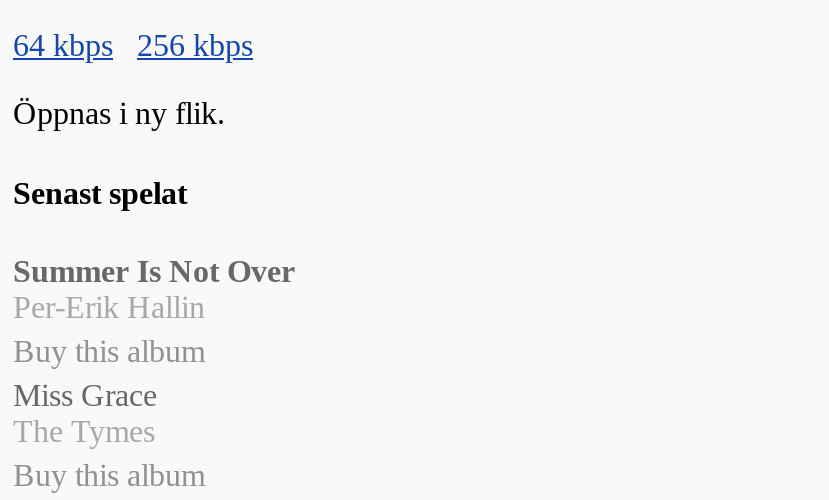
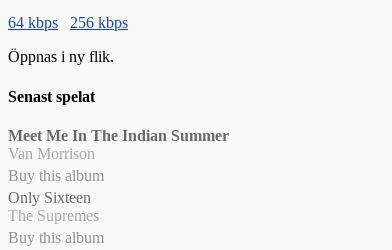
- Summer Is Not Over
- Per-Erik Hallin
+ Meet Me In The Indian Summer
+ Van Morrison

- Miss Grace
- The Tymes
+ Only Sixteen
+ The Supremes
